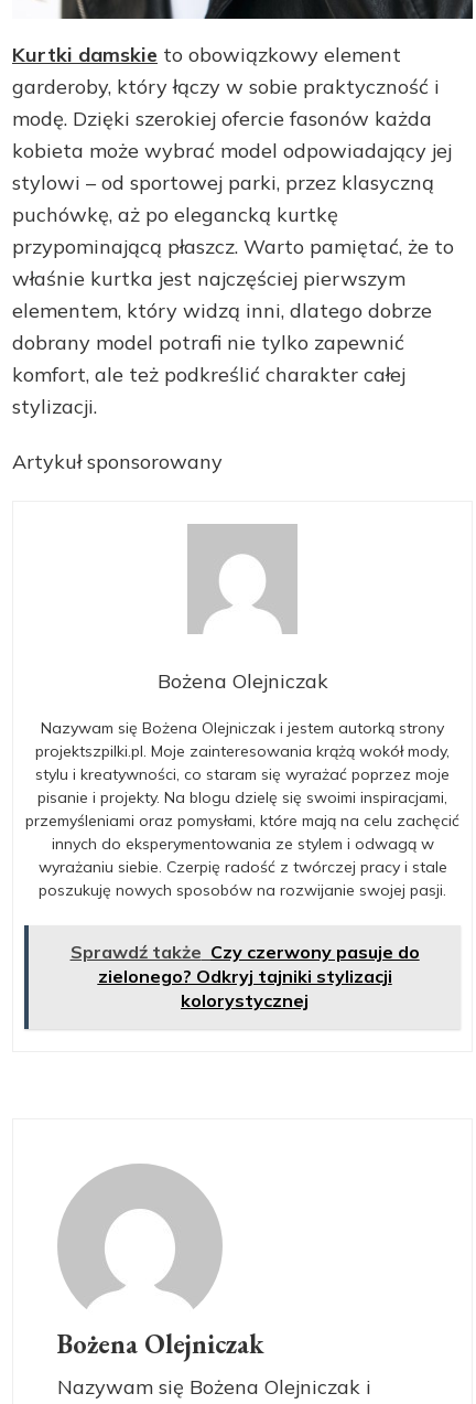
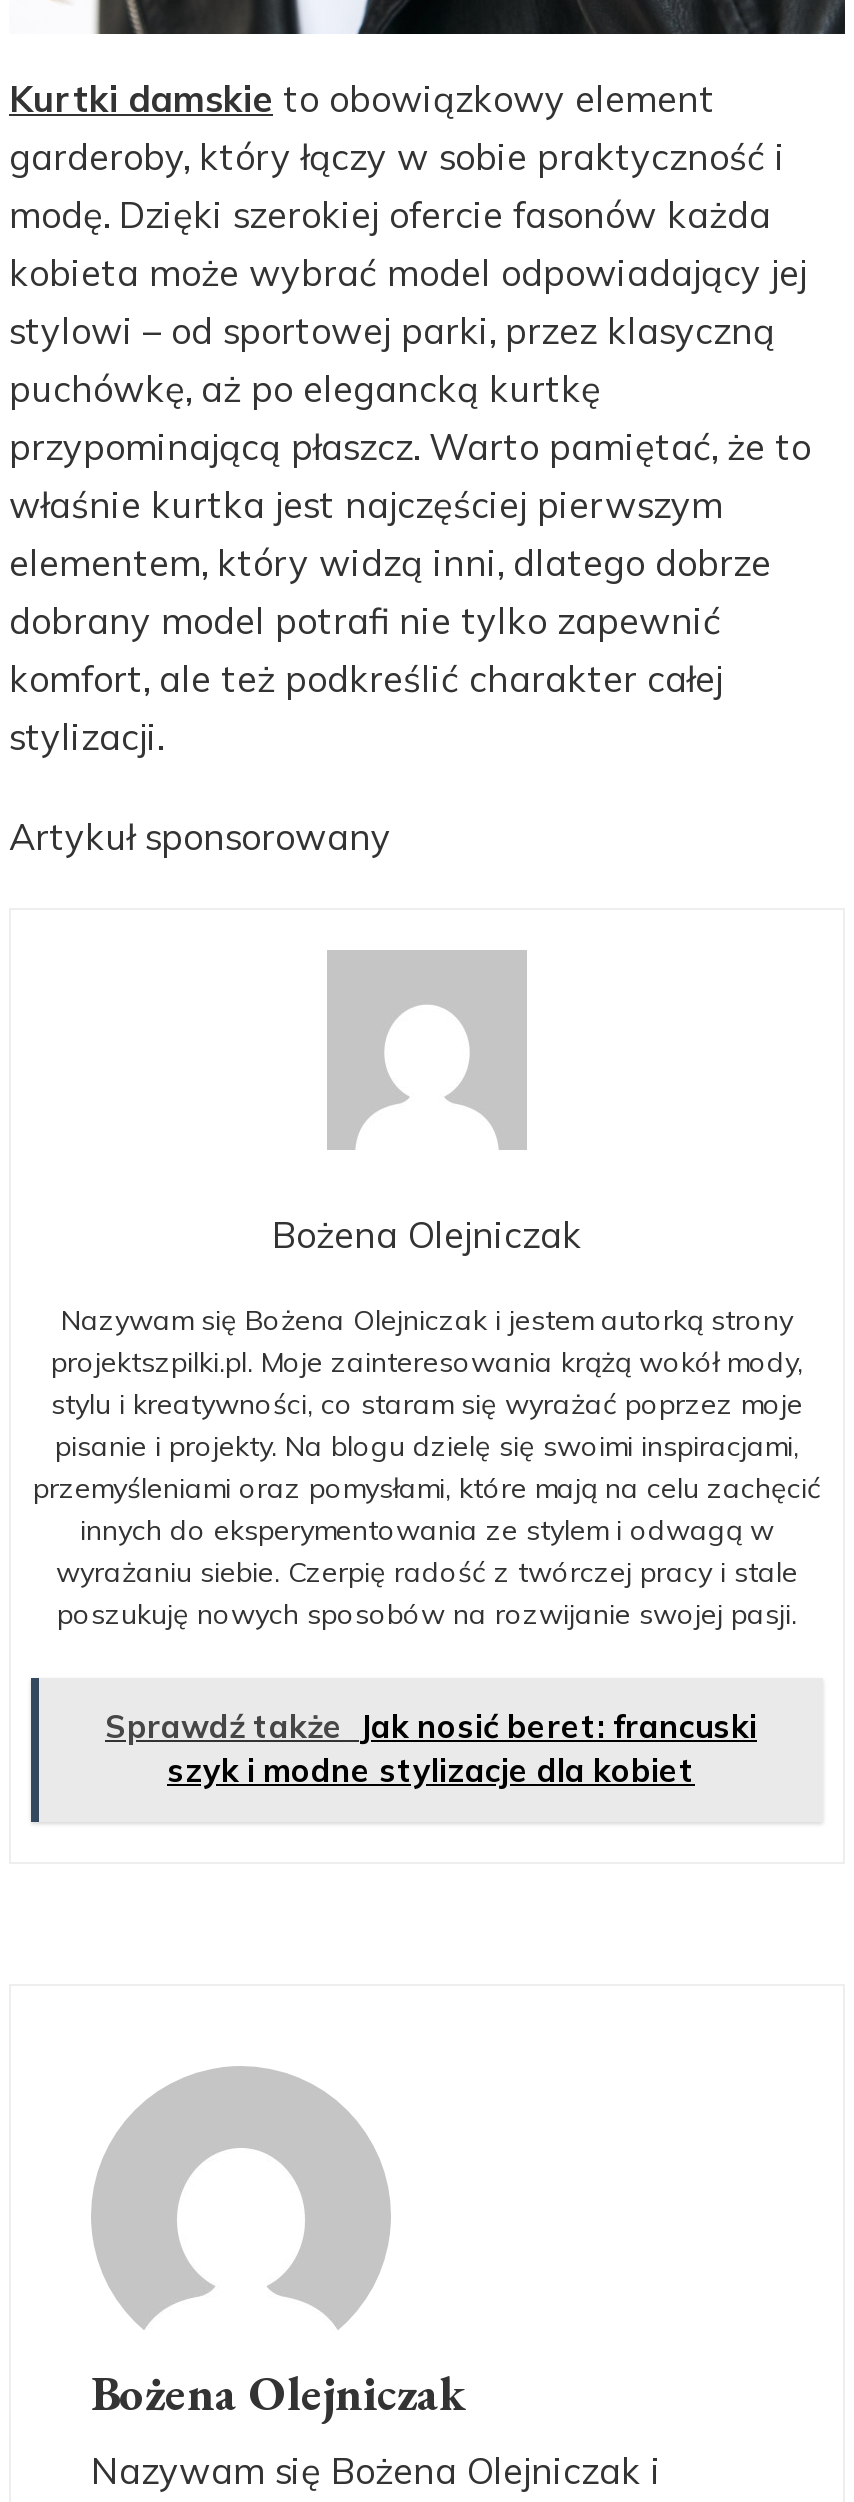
- Sprawdź także Czy czerwony pasuje do
- zielonego? Odkryj tajniki stylizacji
- kolorystycznej
+ Sprawdź także Jak nosić beret: francuski
+ szyk i modne stylizacje dla kobiet
